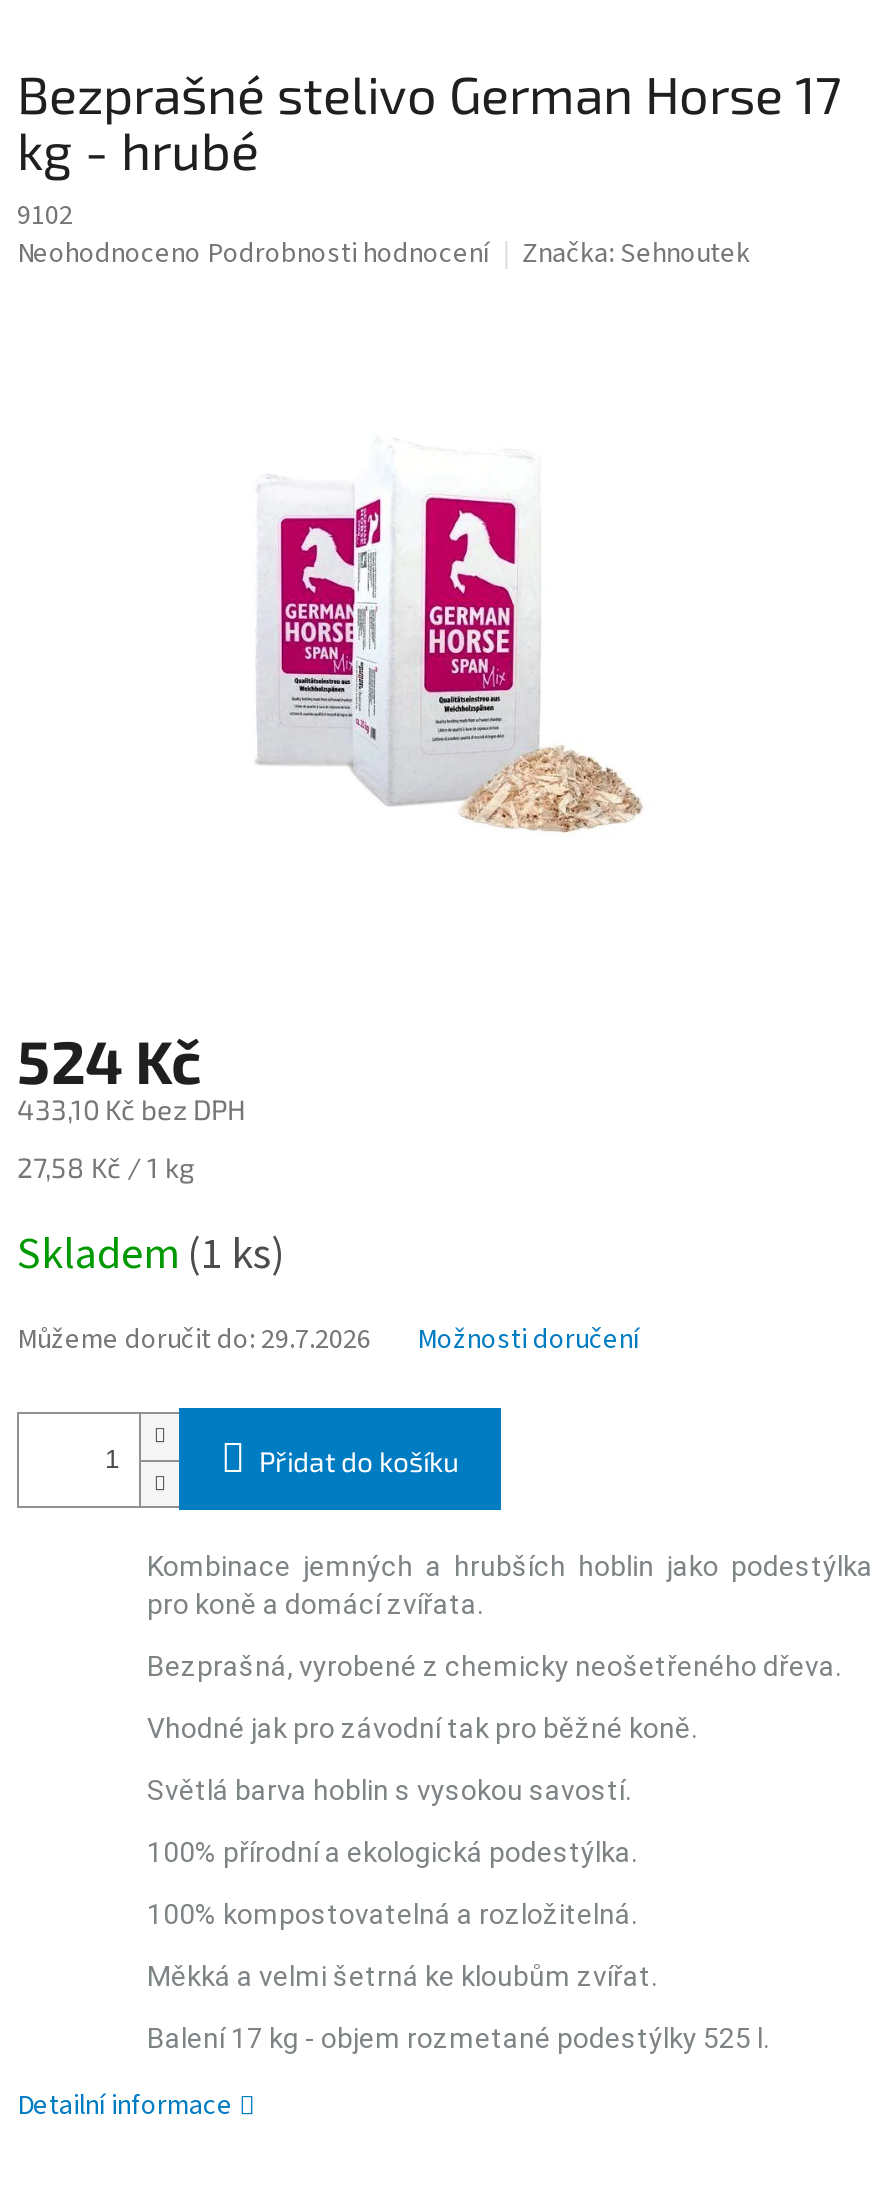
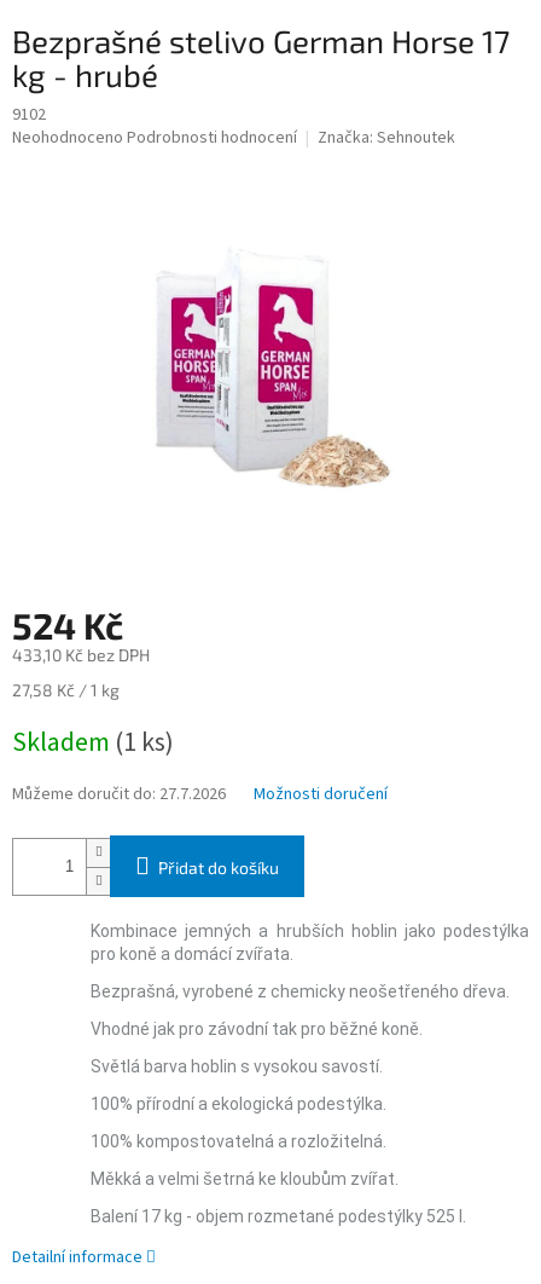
- Můžeme doručit do: 29.7.2026
+ Můžeme doručit do: 27.7.2026
